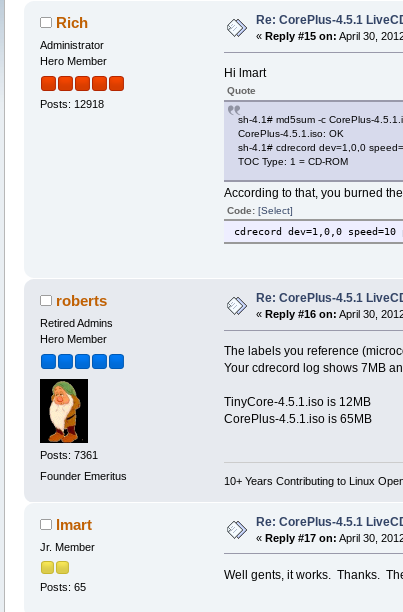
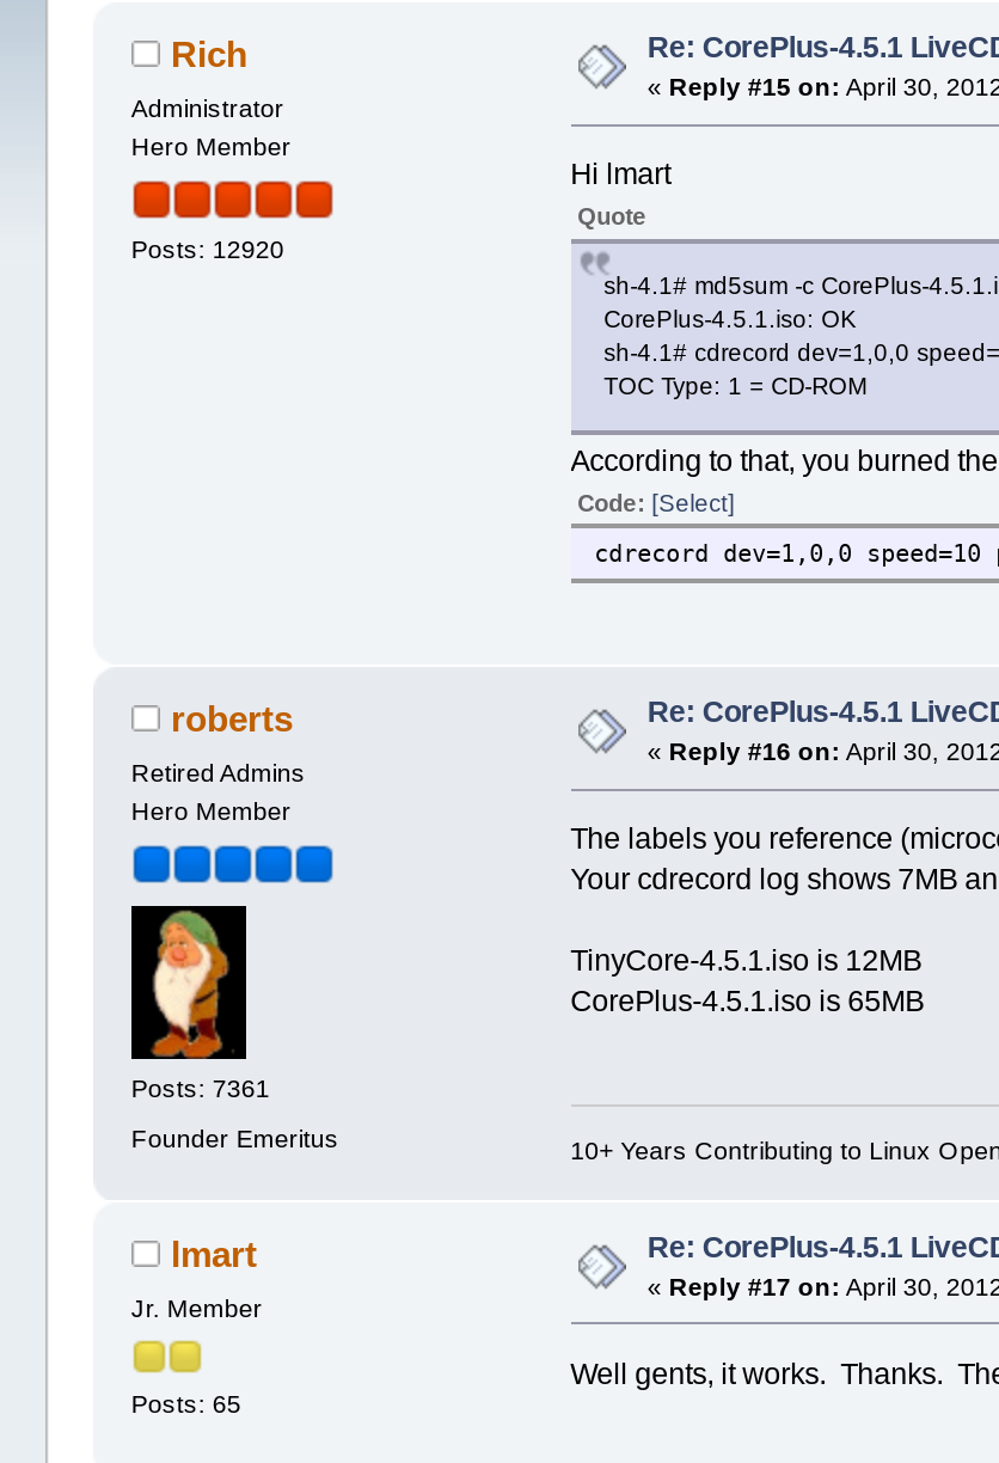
- Posts: 12918
+ Posts: 12920
